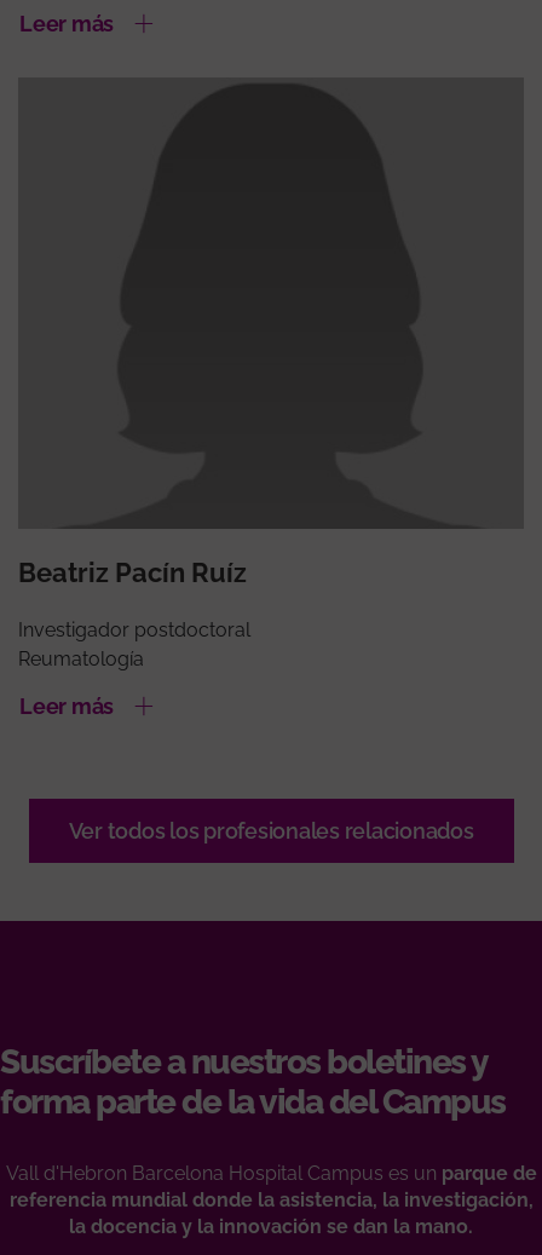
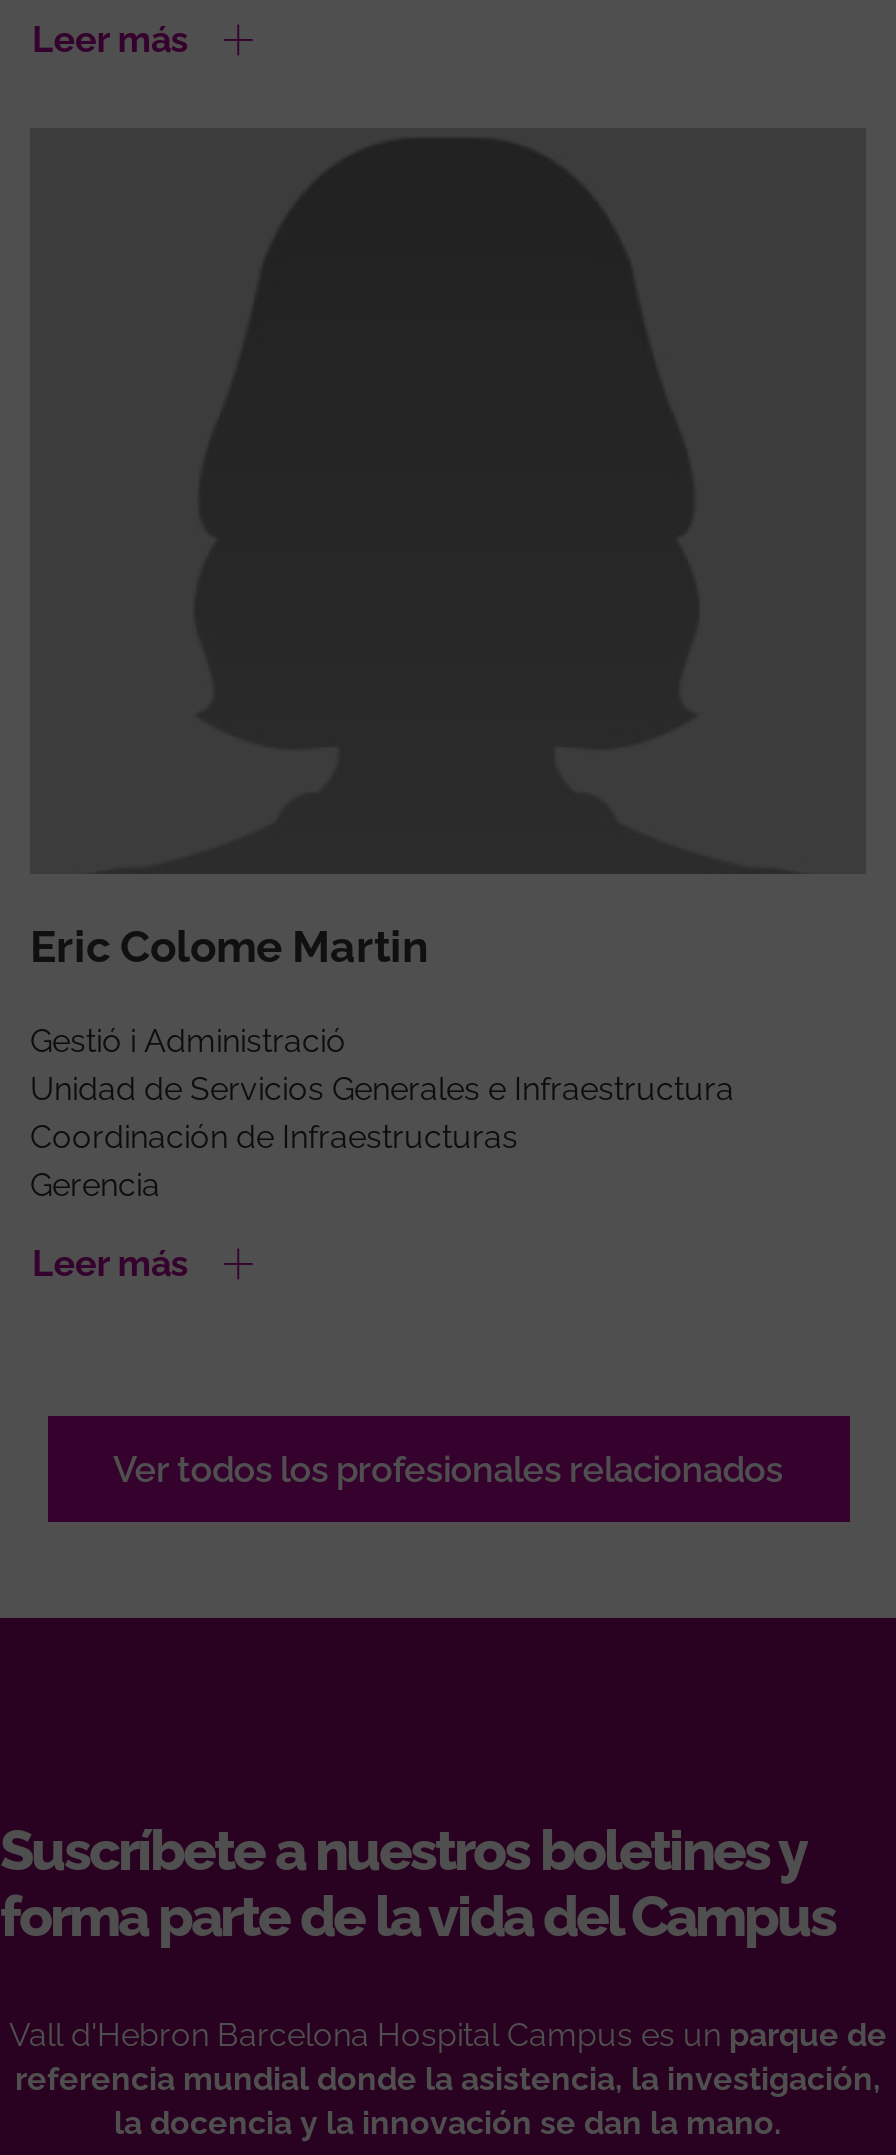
- Beatriz Pacín Ruíz
+ Eric Colome Martin

- Investigador postdoctoral
- Reumatología
+ Gestió i Administració
+ Unidad de Servicios Generales e Infraestructura
+ Coordinación de Infraestructuras
+ Gerencia
